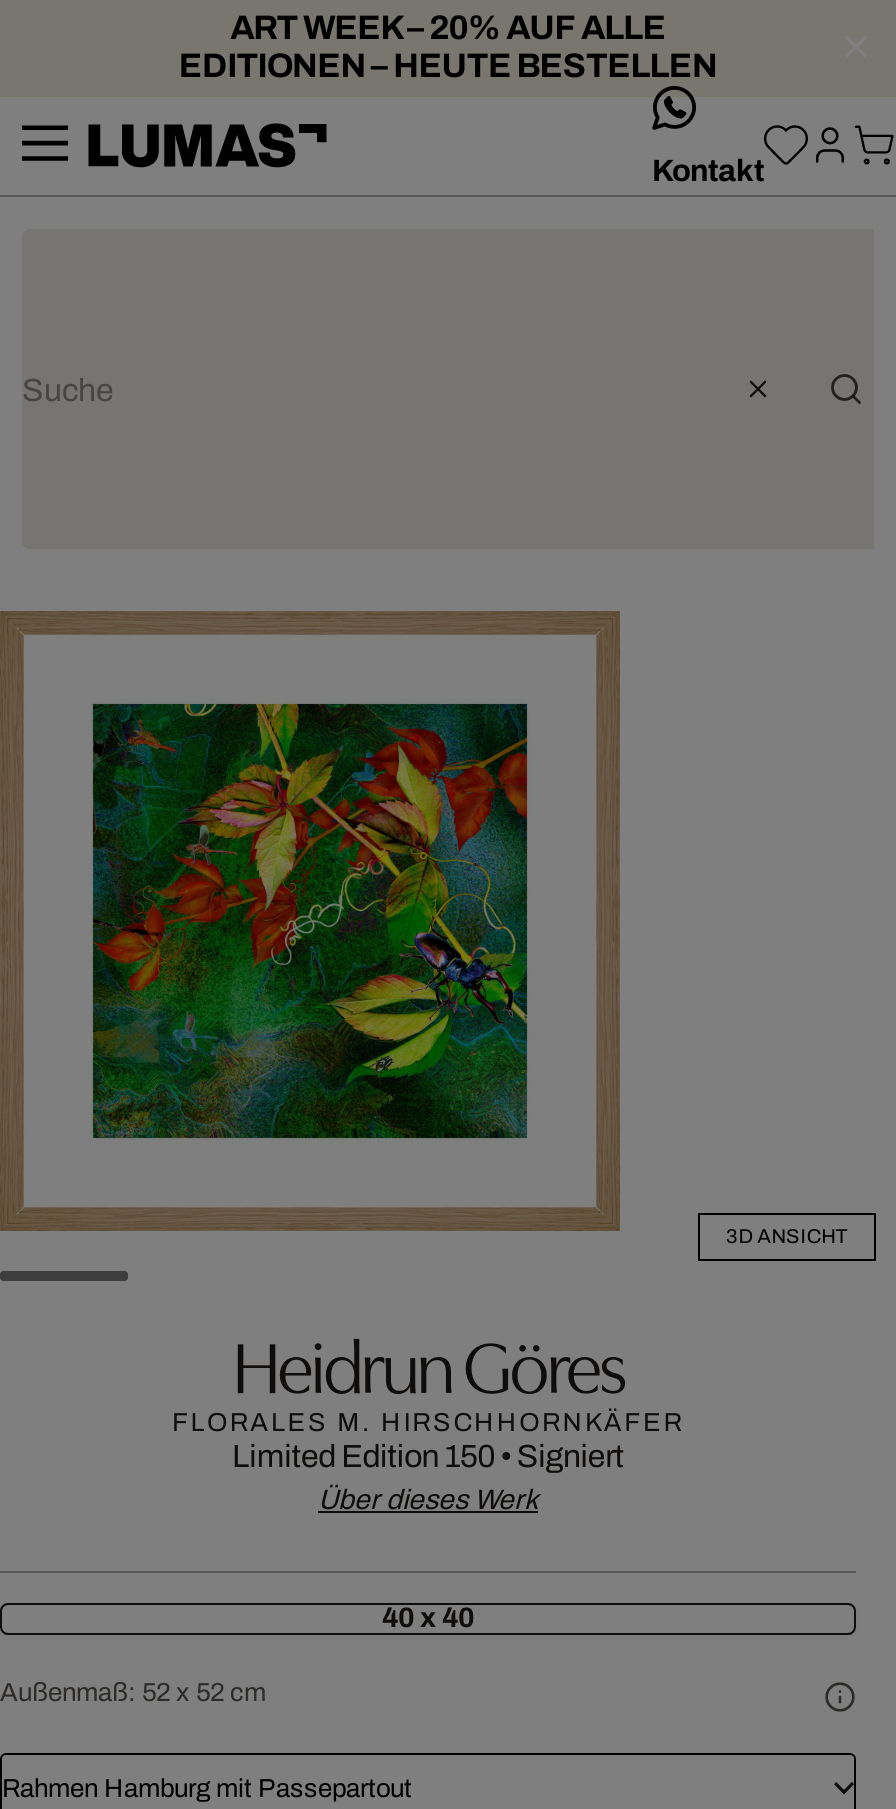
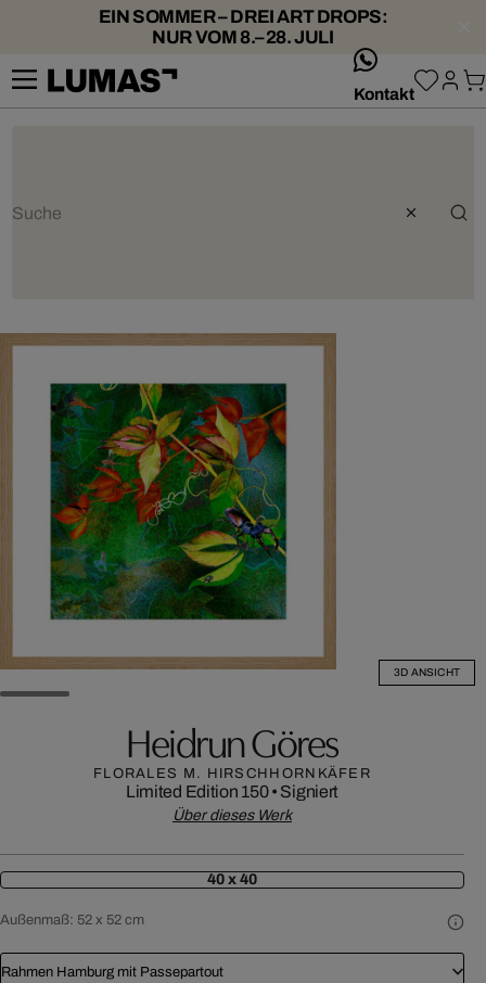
- ART WEEK – 20% AUF ALLE
- EDITIONEN – HEUTE BESTELLEN
+ EIN SOMMER – DREI ART DROPS:
+ NUR VOM 8.–28. JULI
